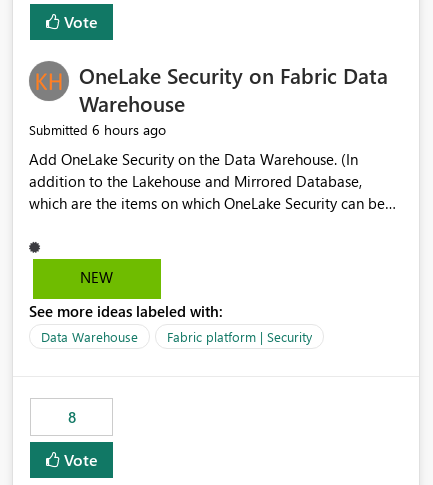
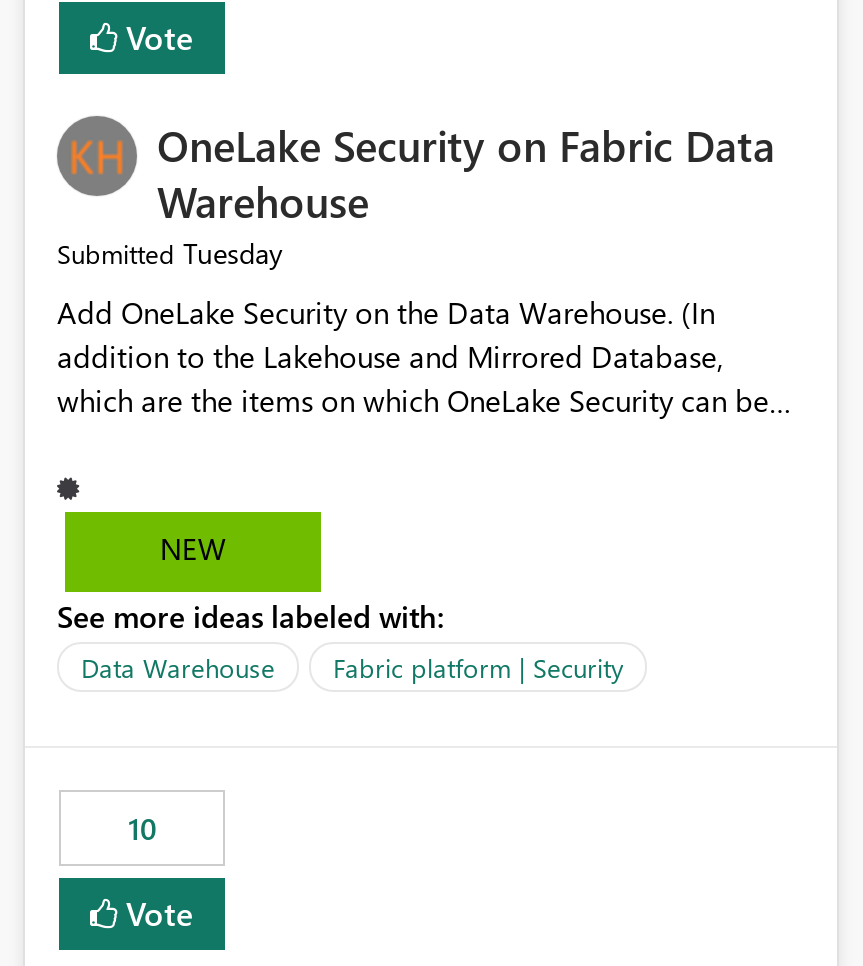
- Submitted 6 hours ago
+ Submitted Tuesday

- 8
+ 10
